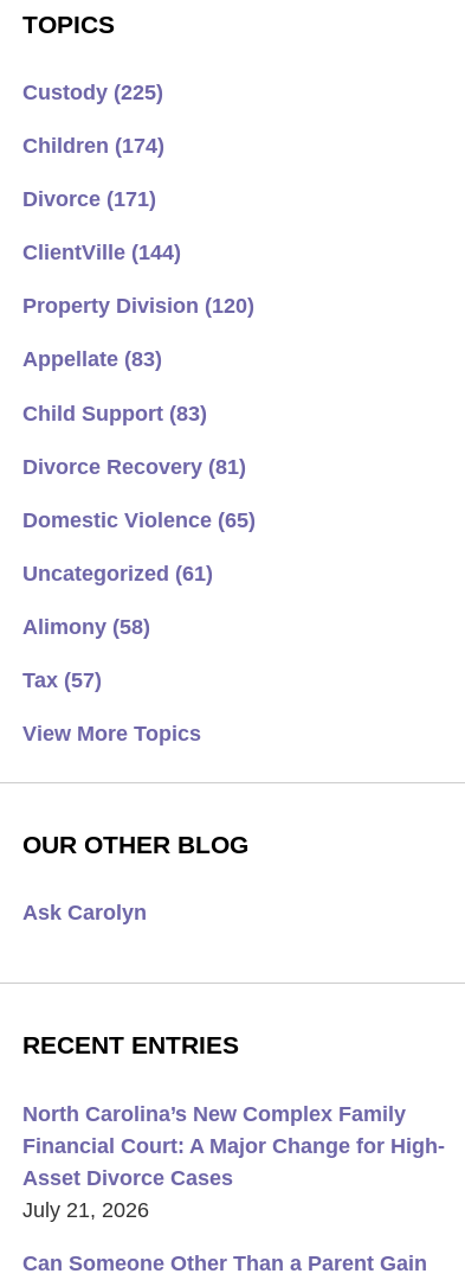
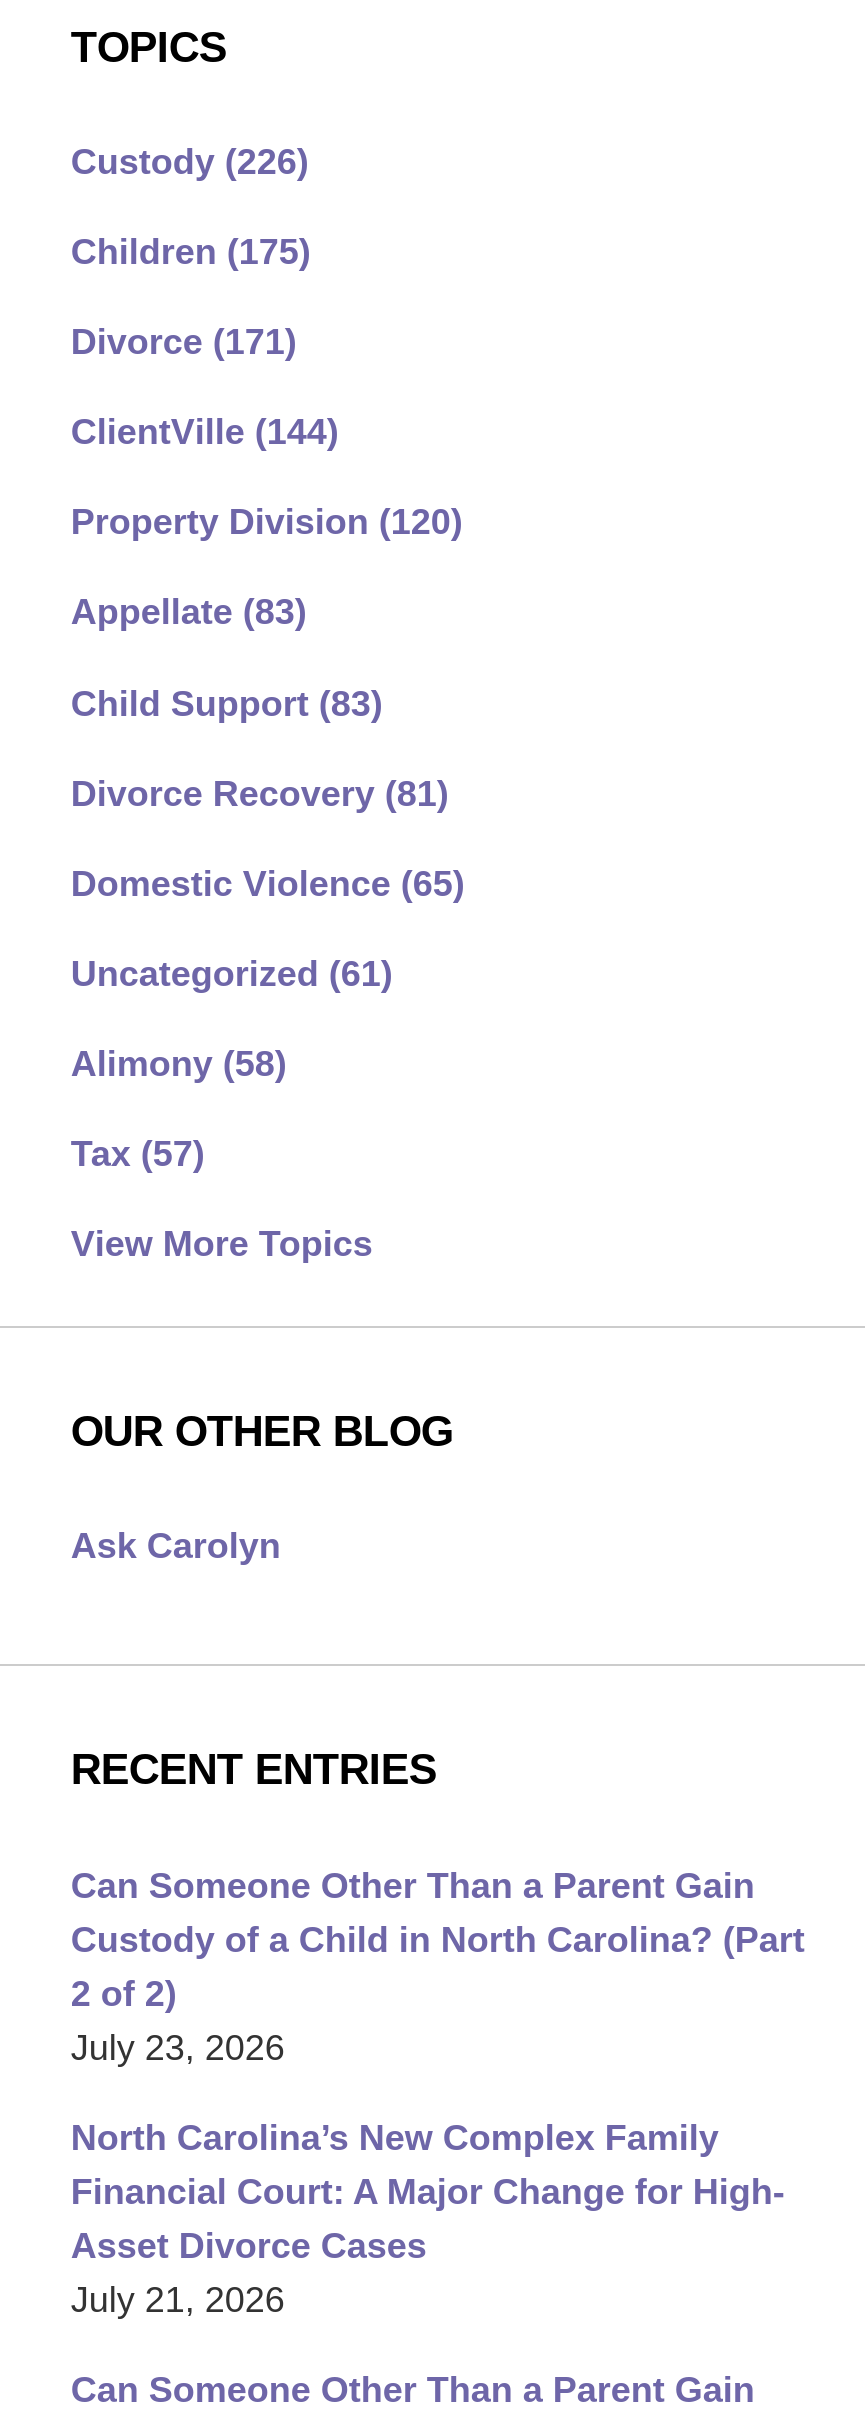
- Custody (225)
+ Custody (226)

- Children (174)
+ Children (175)

+ Can Someone Other Than a Parent Gain
+ Custody of a Child in North Carolina? (Part
+ 2 of 2)
+ July 23, 2026
